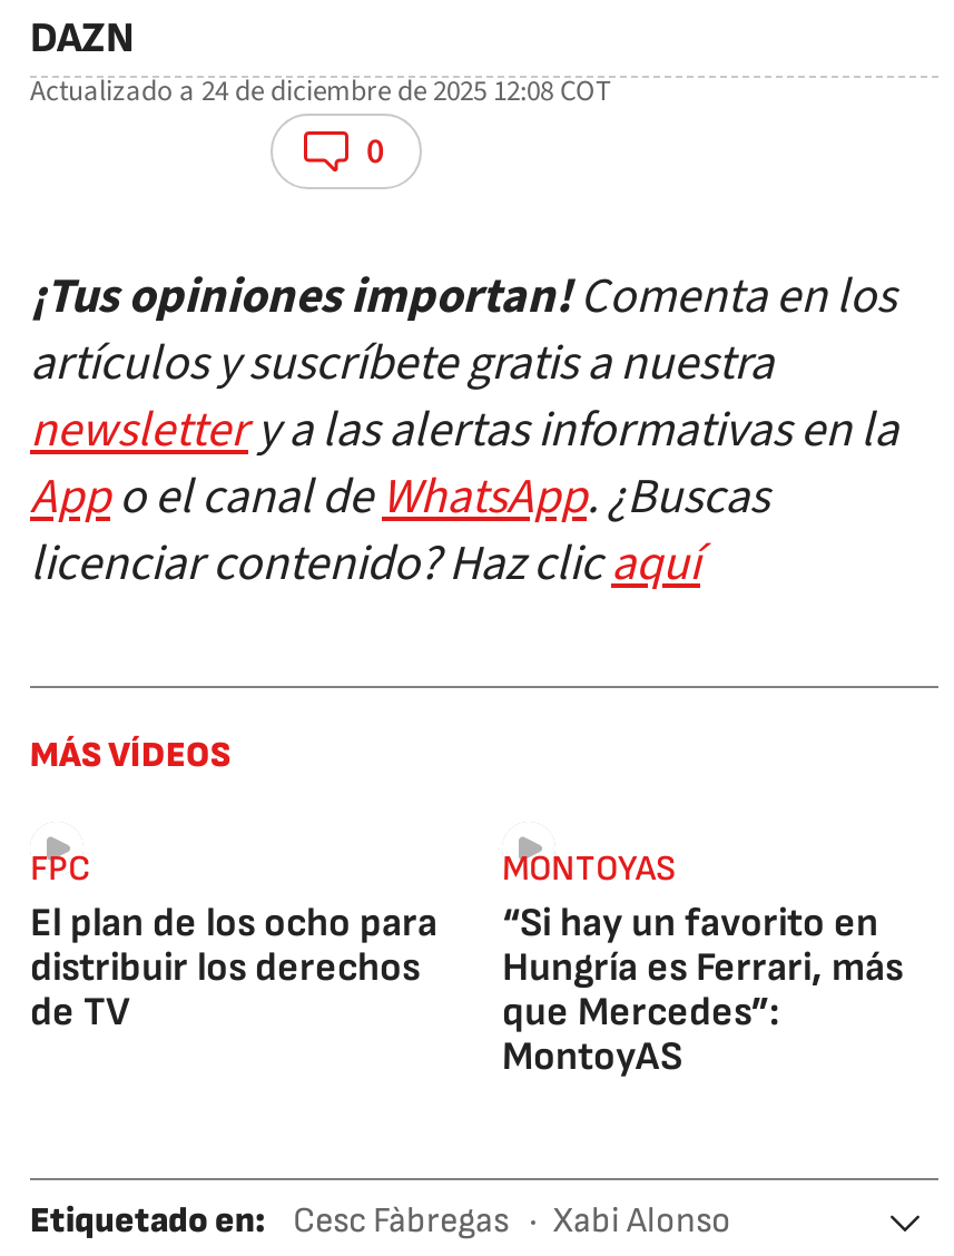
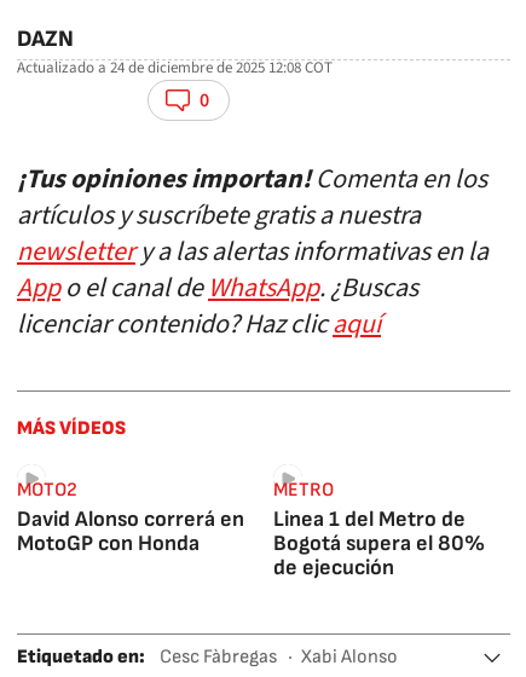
- FPC
- El plan de los ocho para
- distribuir los derechos
- de TV
+ MOTO2
+ David Alonso correrá en
+ MotoGP con Honda

- MONTOYAS
- “Si hay un favorito en
- Hungría es Ferrari, más
- que Mercedes”:
- MontoyAS
+ METRO
+ Linea 1 del Metro de
+ Bogotá supera el 80%
+ de ejecución
